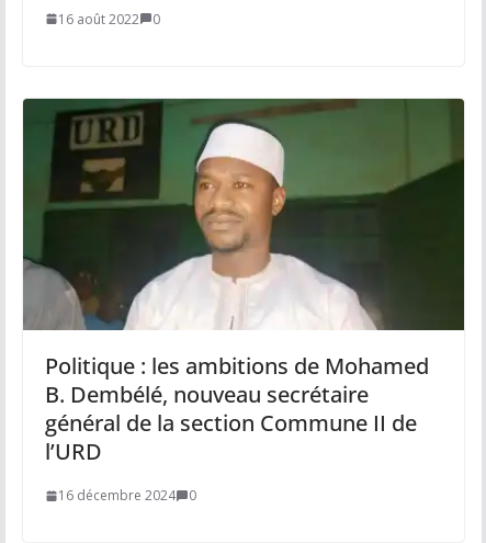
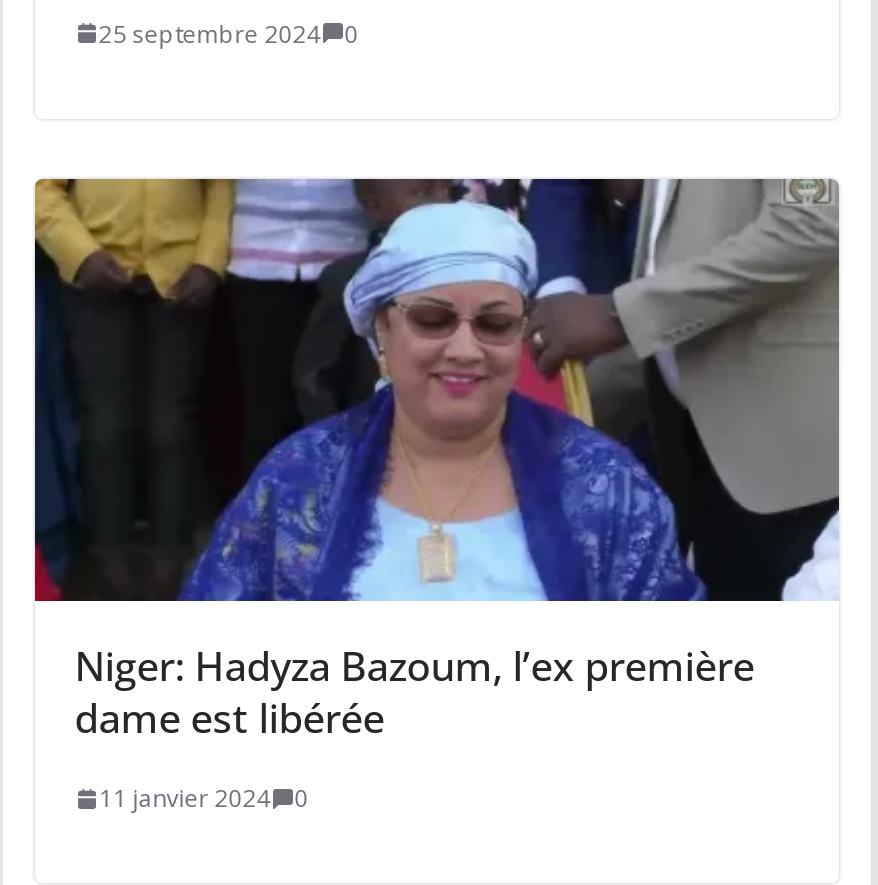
- 16 août 2022 0
+ 25 septembre 2024 0

- [image]
- Politique : les ambitions de Mohamed
- B. Dembélé, nouveau secrétaire
- général de la section Commune II de
- l’URD
+ [image]
+ Niger: Hadyza Bazoum, l’ex première
+ dame est libérée

- 16 décembre 2024 0
+ 11 janvier 2024 0
